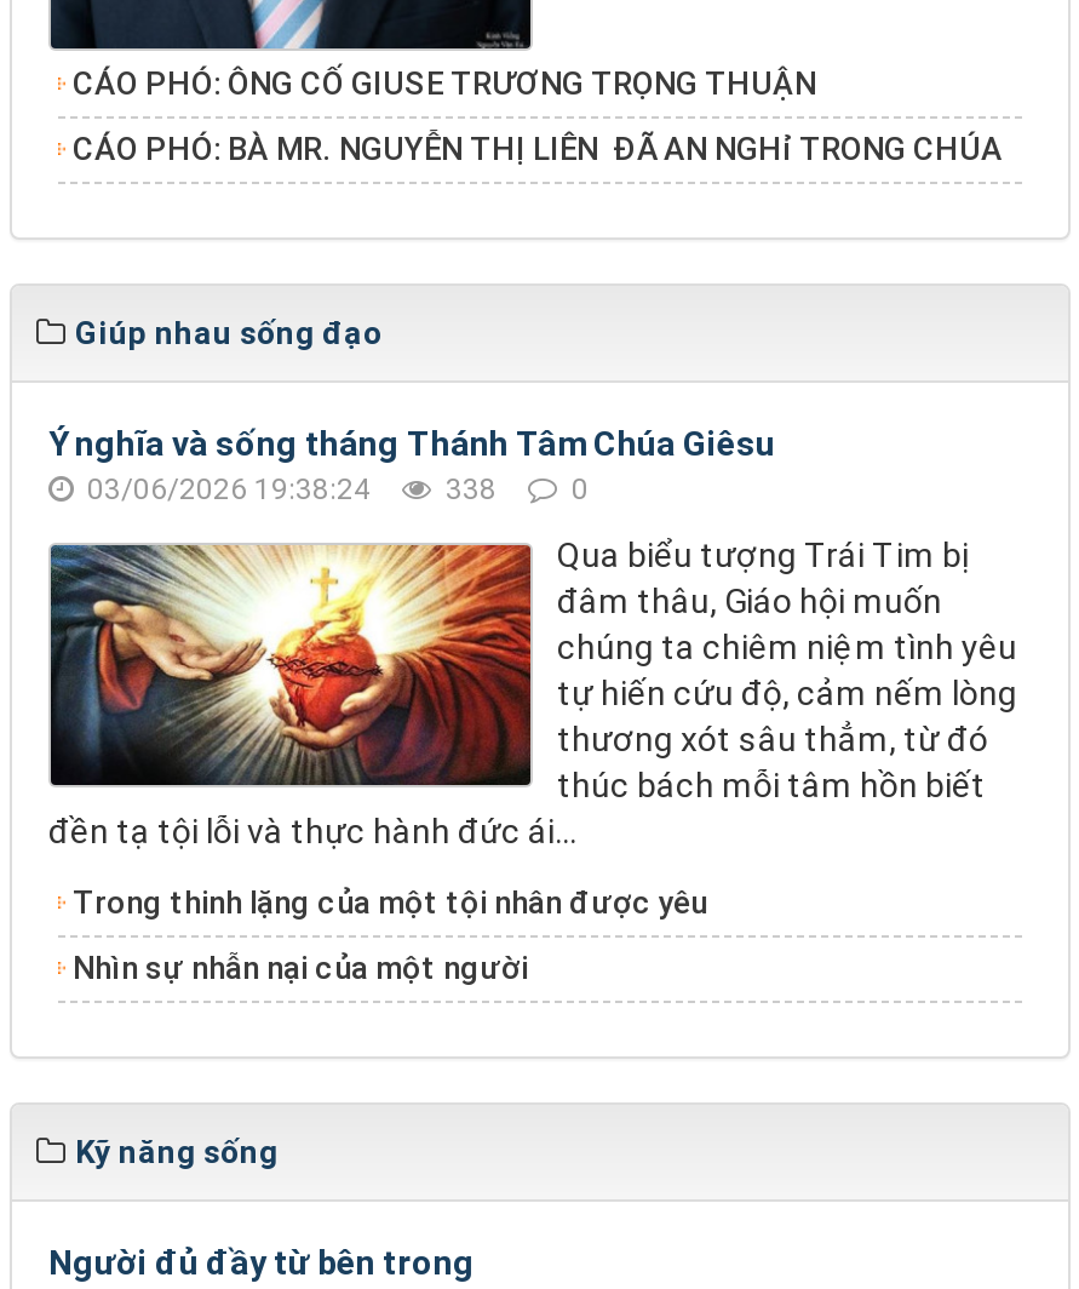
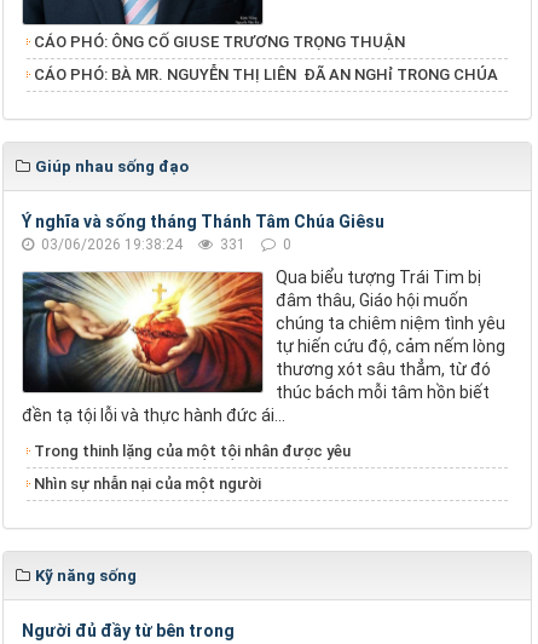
- 03/06/2026 19:38:24 338 0
+ 03/06/2026 19:38:24 331 0
